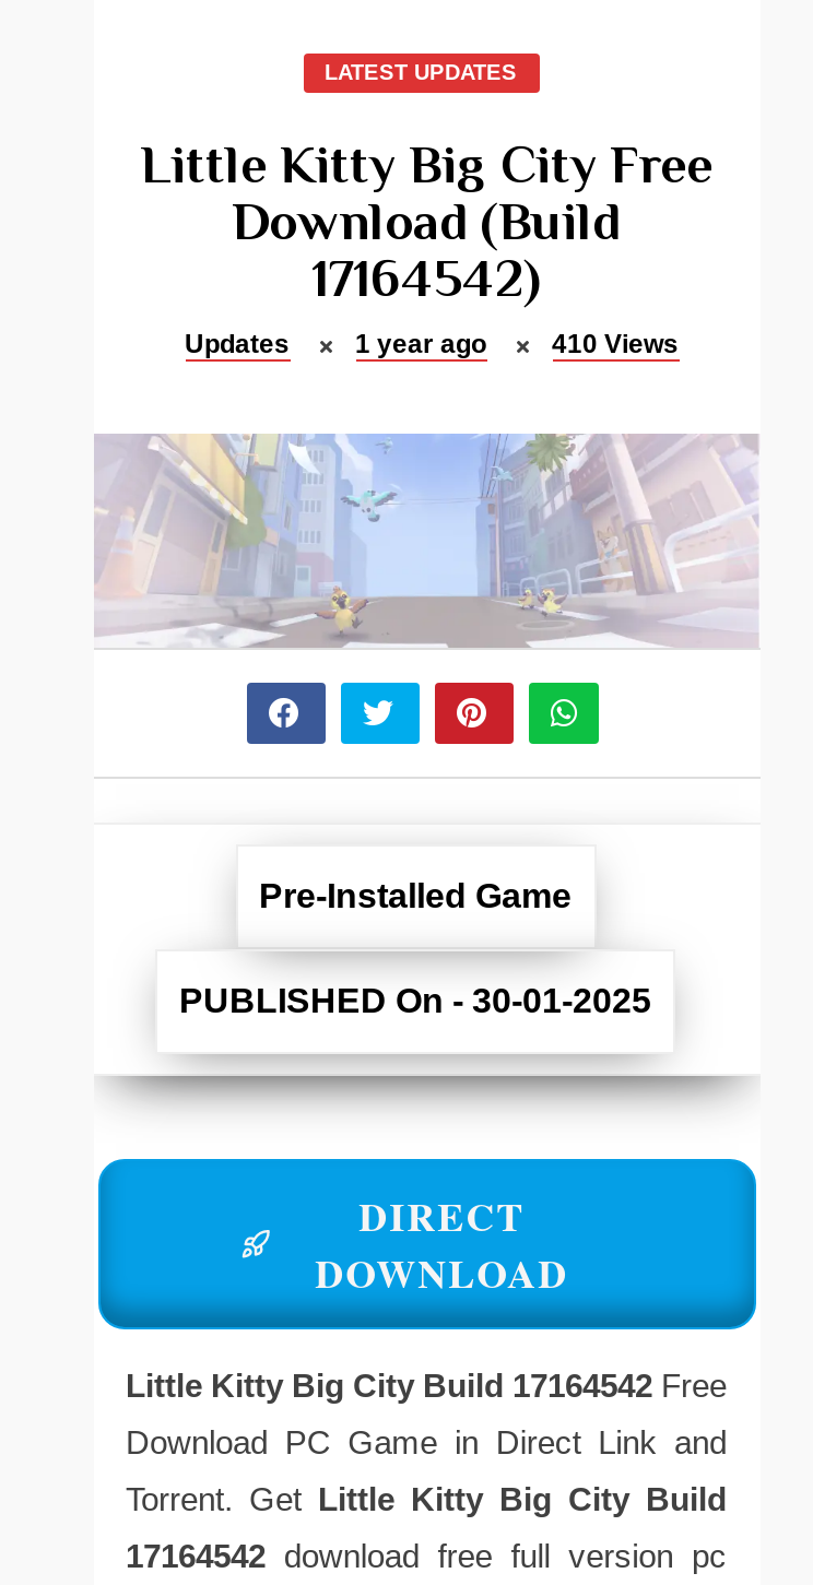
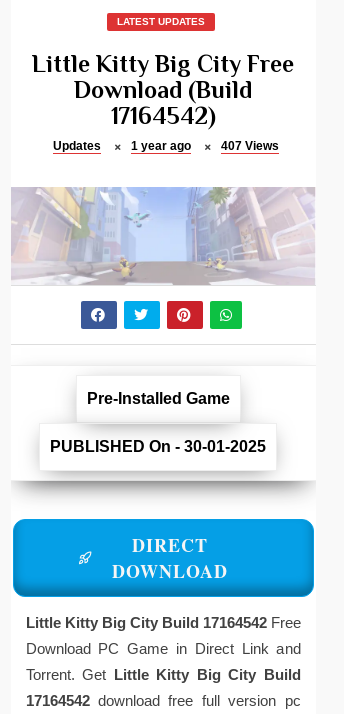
- 410 Views
+ 407 Views
